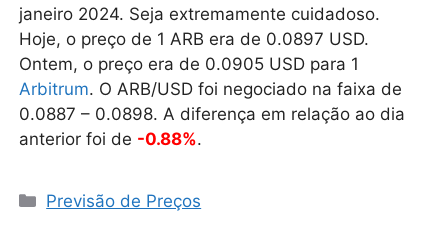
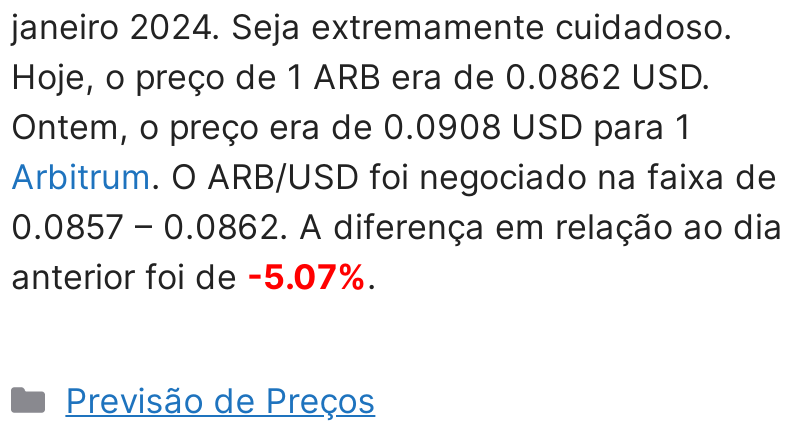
- Hoje, o preço de 1 ARB era de 0.0897 USD.
+ Hoje, o preço de 1 ARB era de 0.0862 USD.

- Ontem, o preço era de 0.0905 USD para 1
+ Ontem, o preço era de 0.0908 USD para 1

- 0.0887 – 0.0898. A diferença em relação ao dia
+ 0.0857 – 0.0862. A diferença em relação ao dia

- anterior foi de -0.88%.
+ anterior foi de -5.07%.
